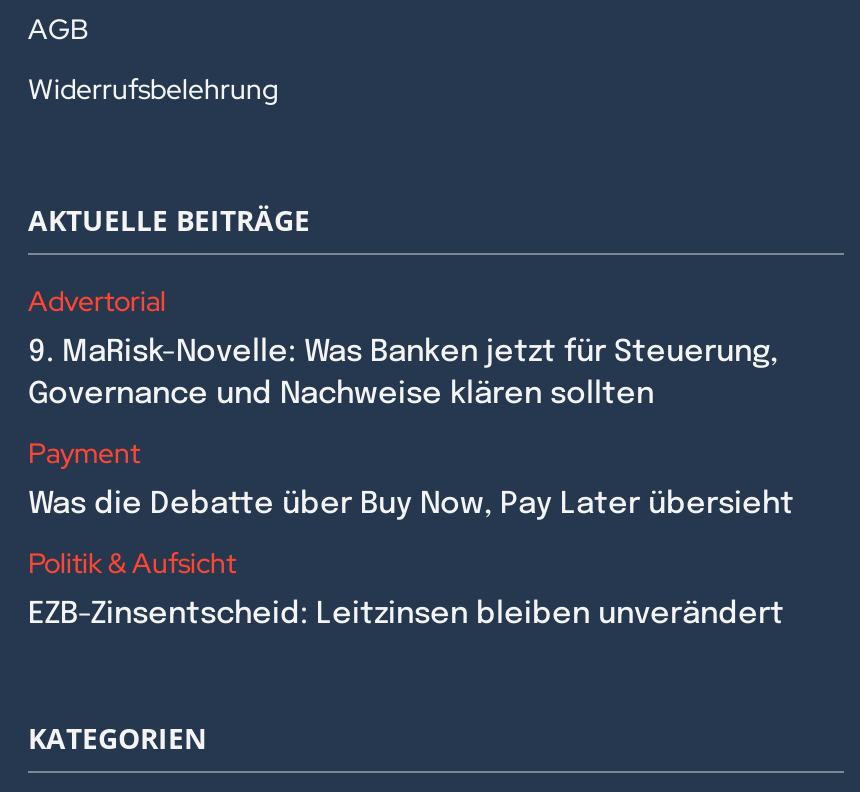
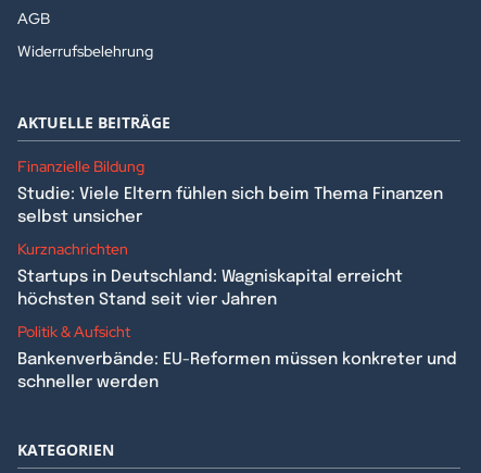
- Advertorial
+ Finanzielle Bildung

- 9. MaRisk-Novelle: Was Banken jetzt für Steuerung,
- Governance und Nachweise klären sollten
+ Studie: Viele Eltern fühlen sich beim Thema Finanzen
+ selbst unsicher

- Payment
+ Kurznachrichten

- Was die Debatte über Buy Now, Pay Later übersieht
+ Startups in Deutschland: Wagniskapital erreicht
+ höchsten Stand seit vier Jahren

- EZB-Zinsentscheid: Leitzinsen bleiben unverändert
+ Bankenverbände: EU-Reformen müssen konkreter und
+ schneller werden
